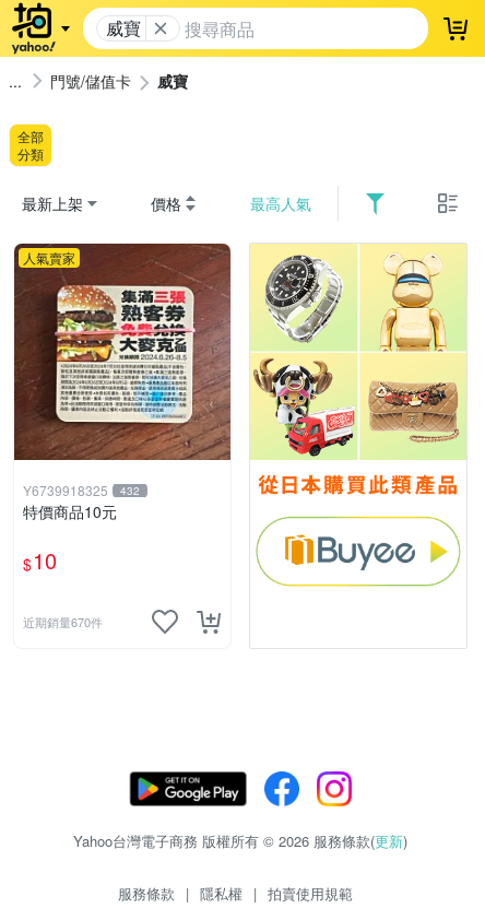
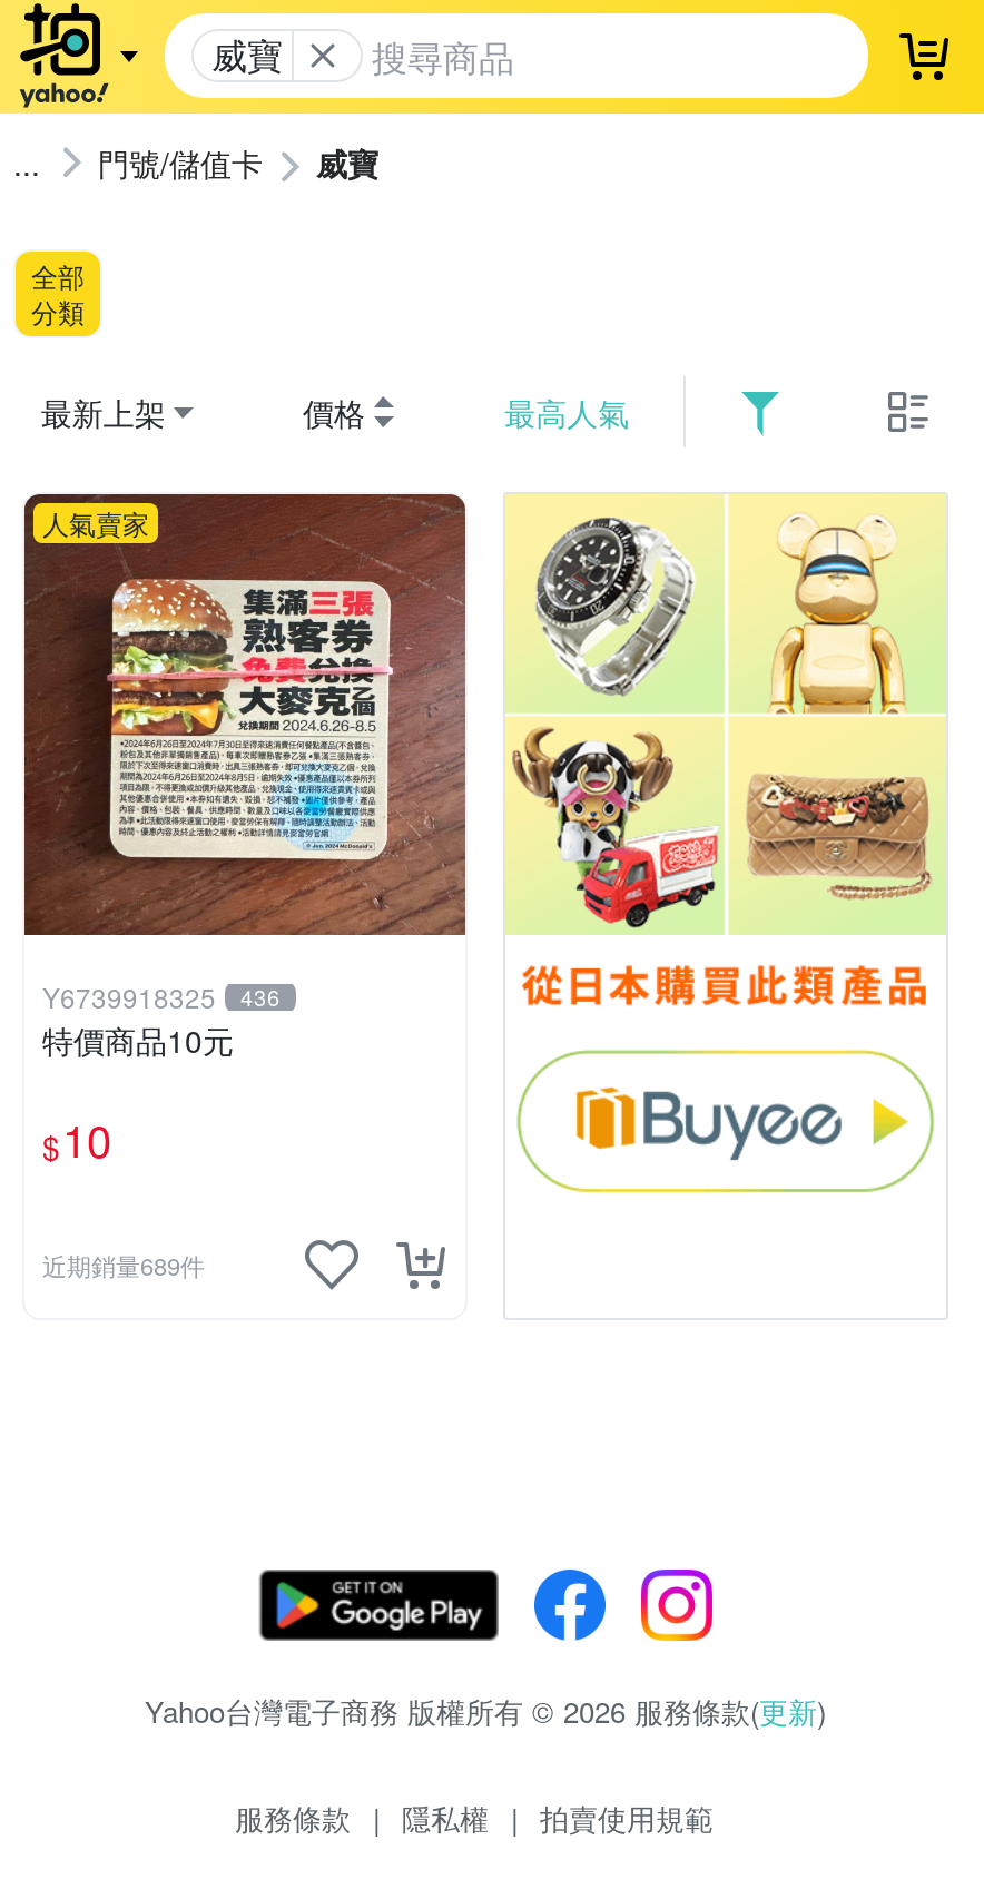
- Y6739918325 432
+ Y6739918325 436

- 近期銷量670件
+ 近期銷量689件
